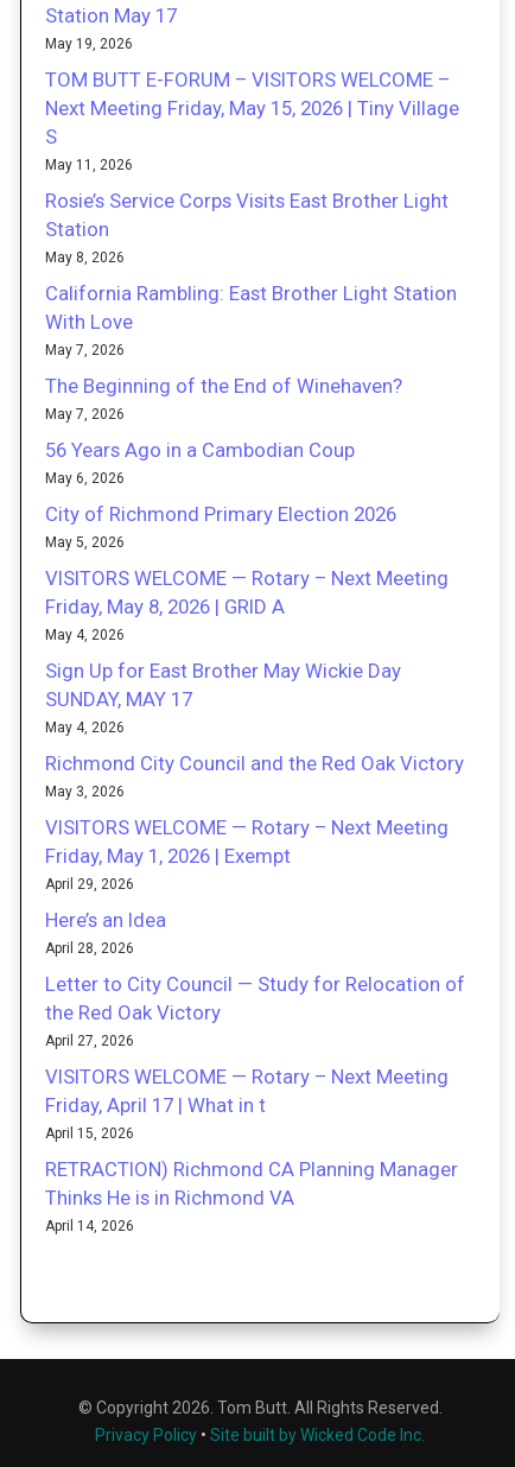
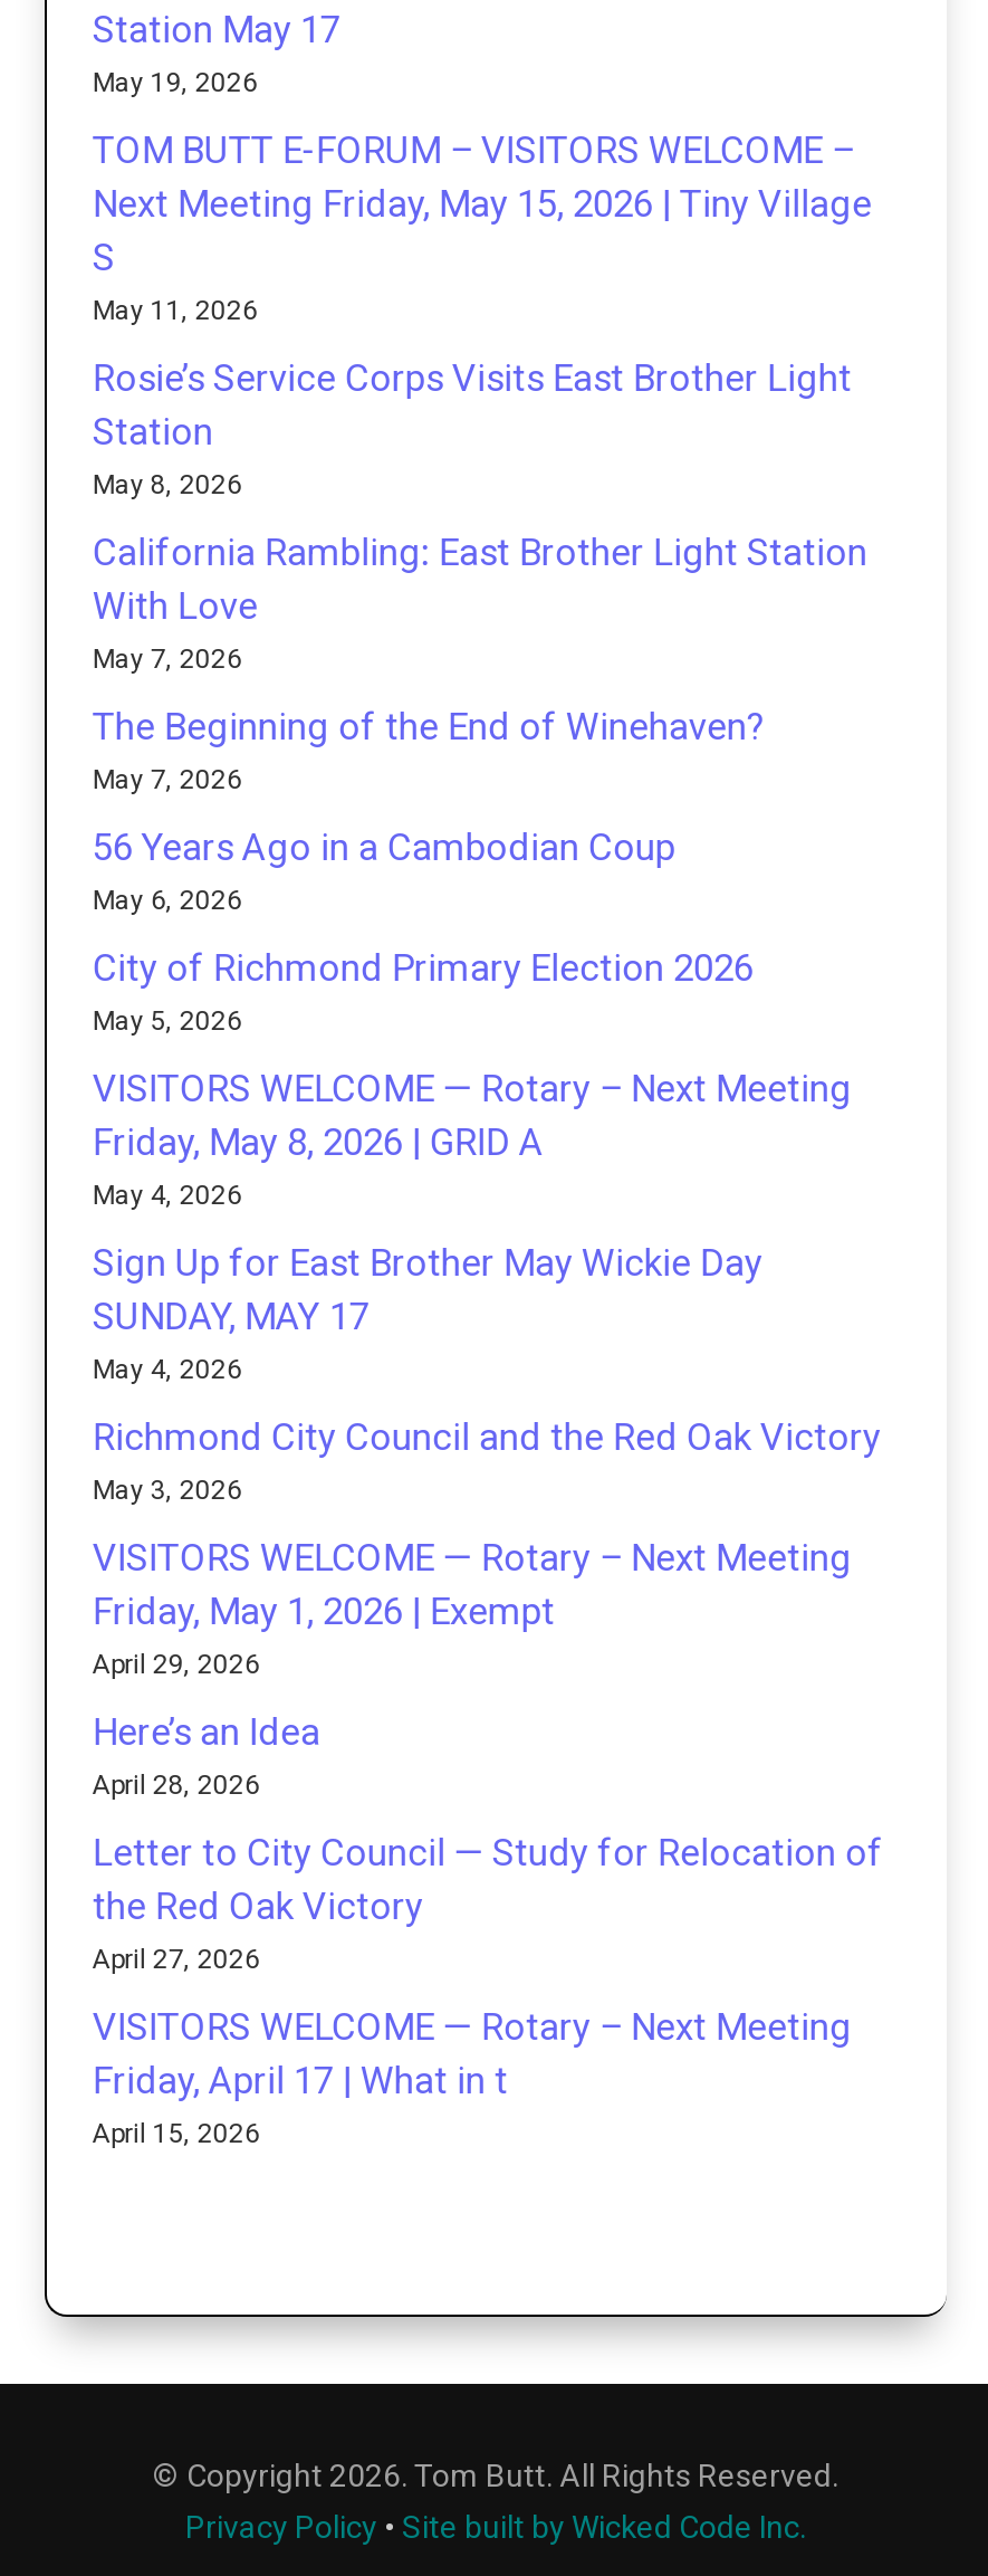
- RETRACTION) Richmond CA Planning Manager
- Thinks He is in Richmond VA
- April 14, 2026
